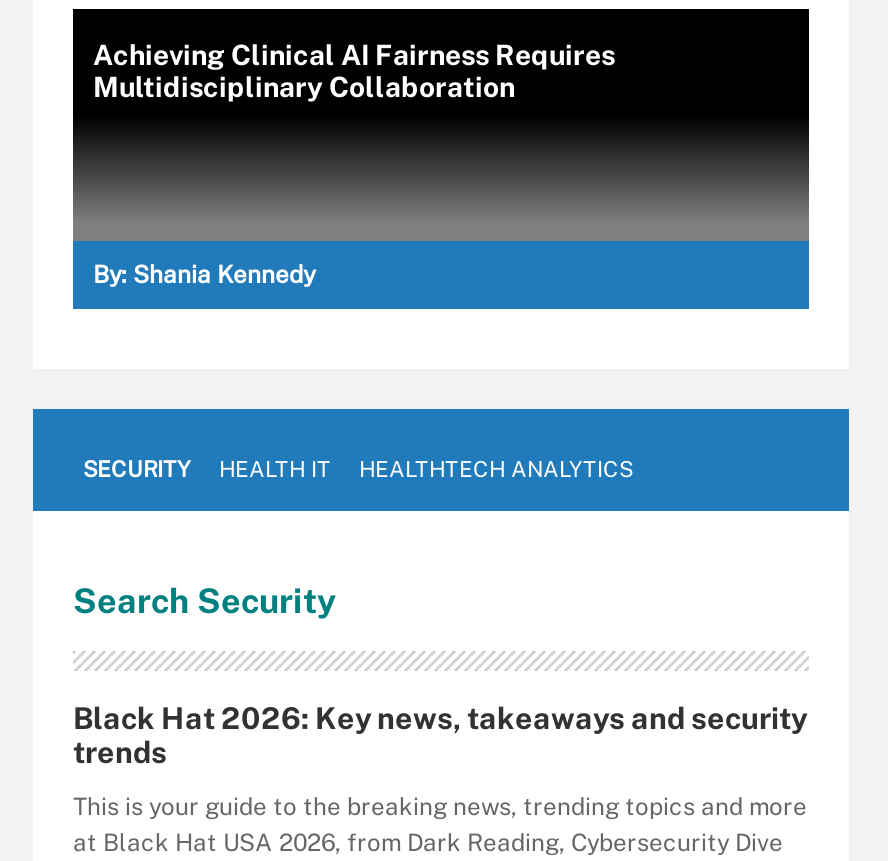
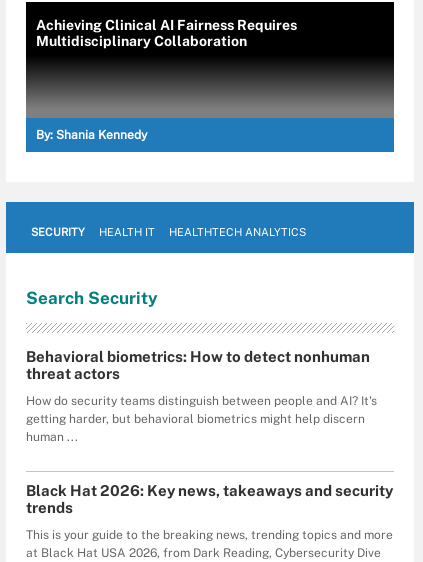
+ Behavioral biometrics: How to detect nonhuman
+ threat actors
+ How do security teams distinguish between people and AI? It's
+ getting harder, but behavioral biometrics might help discern
+ human ...
